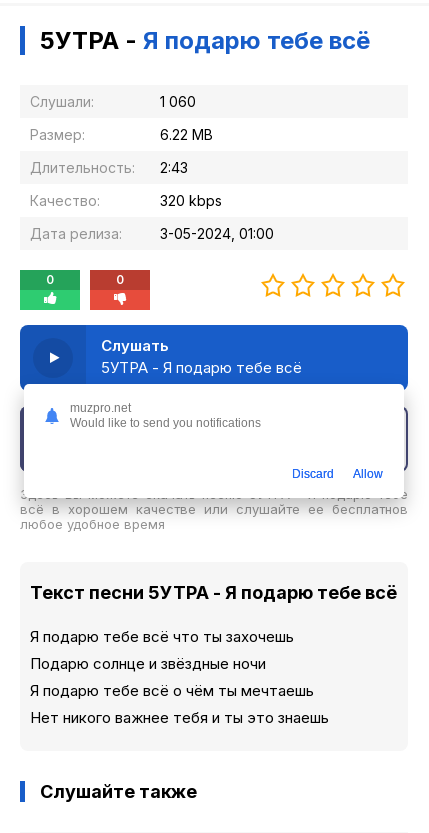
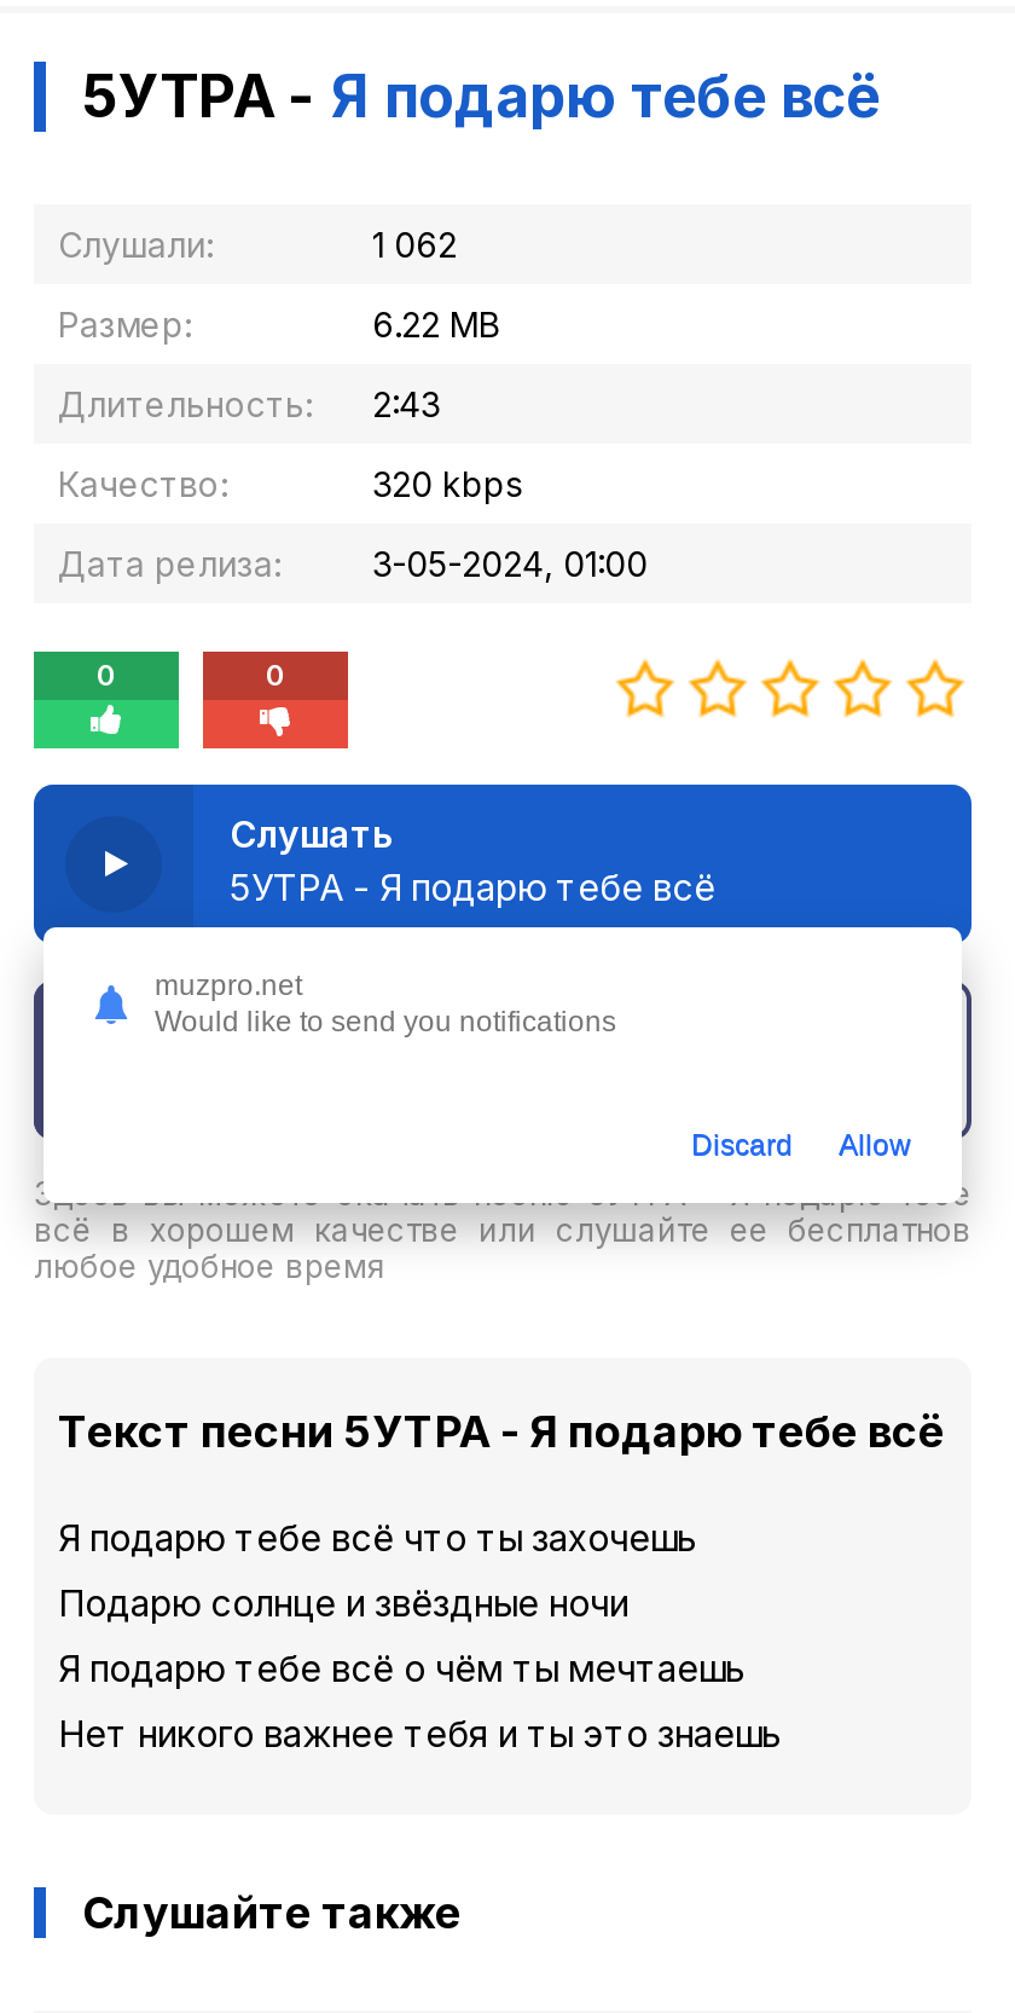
- 1 060
+ 1 062
